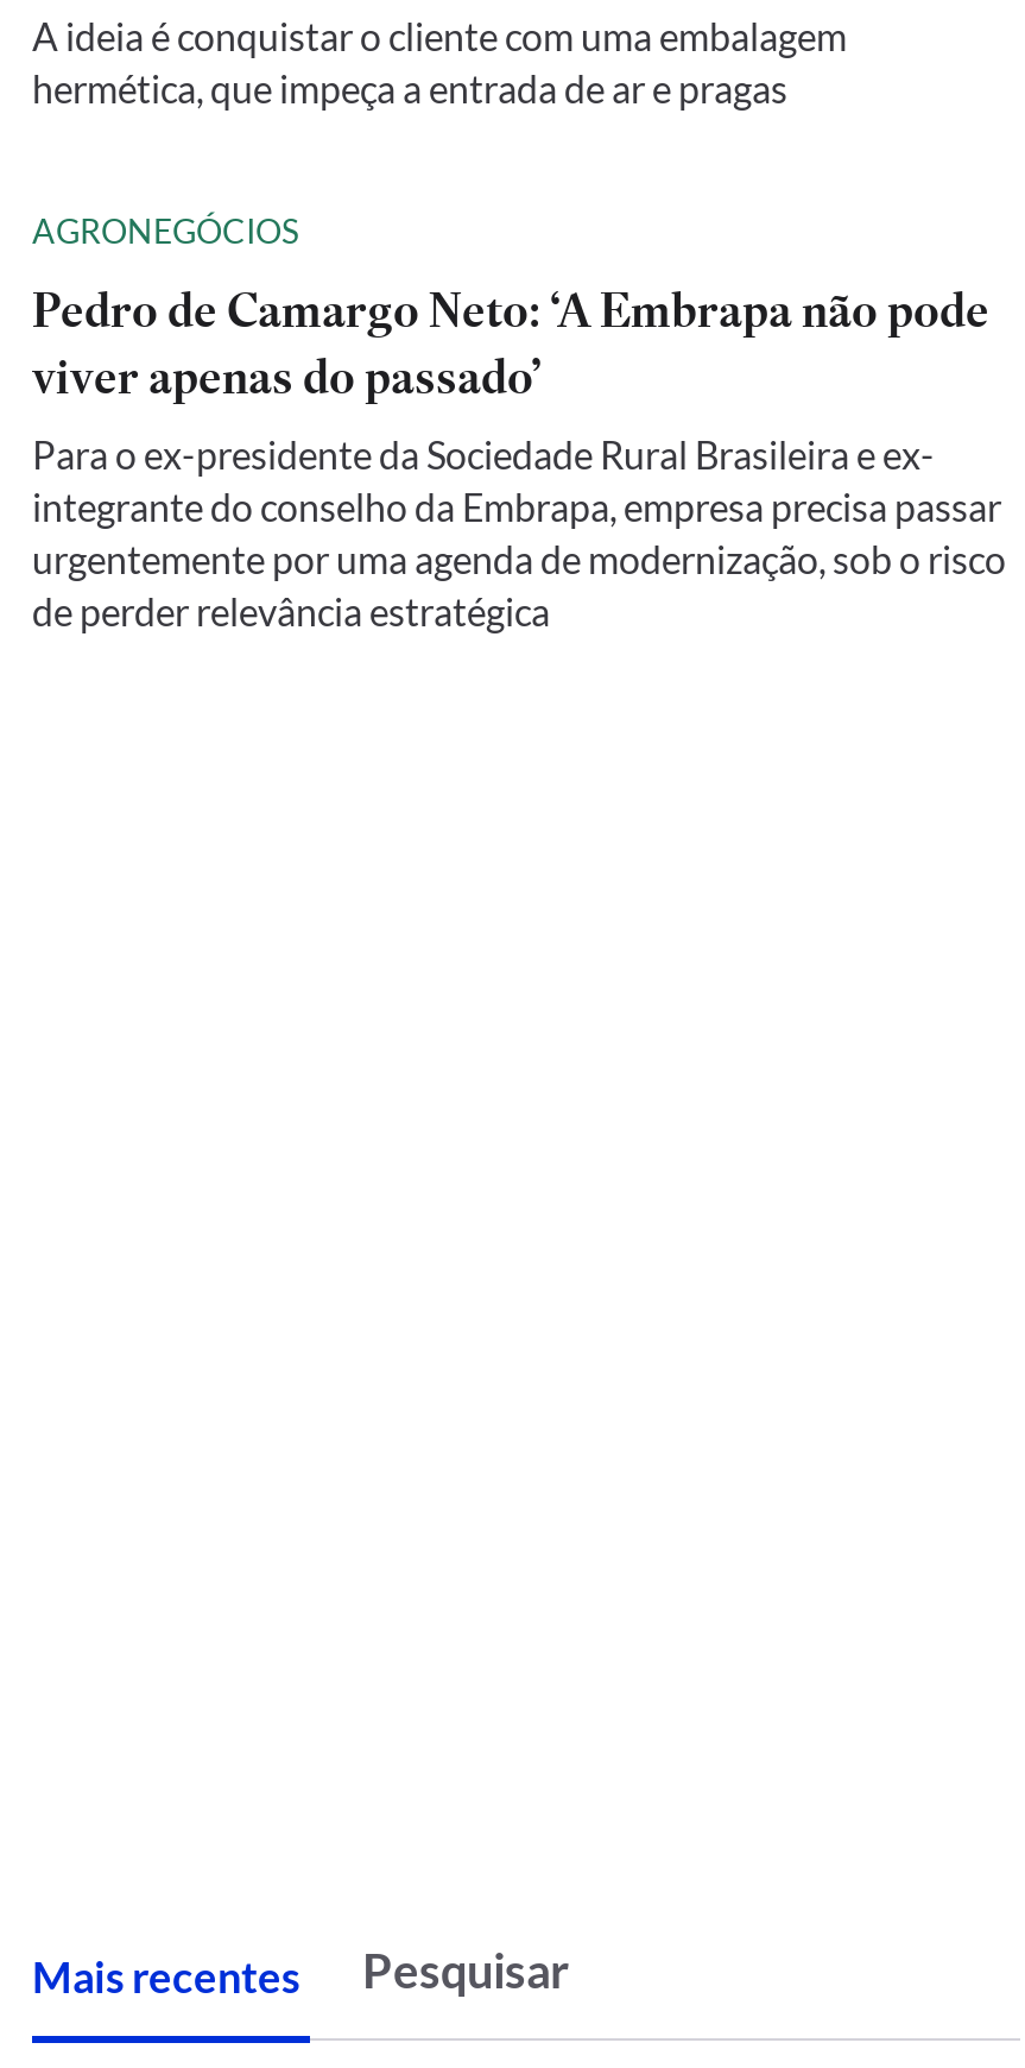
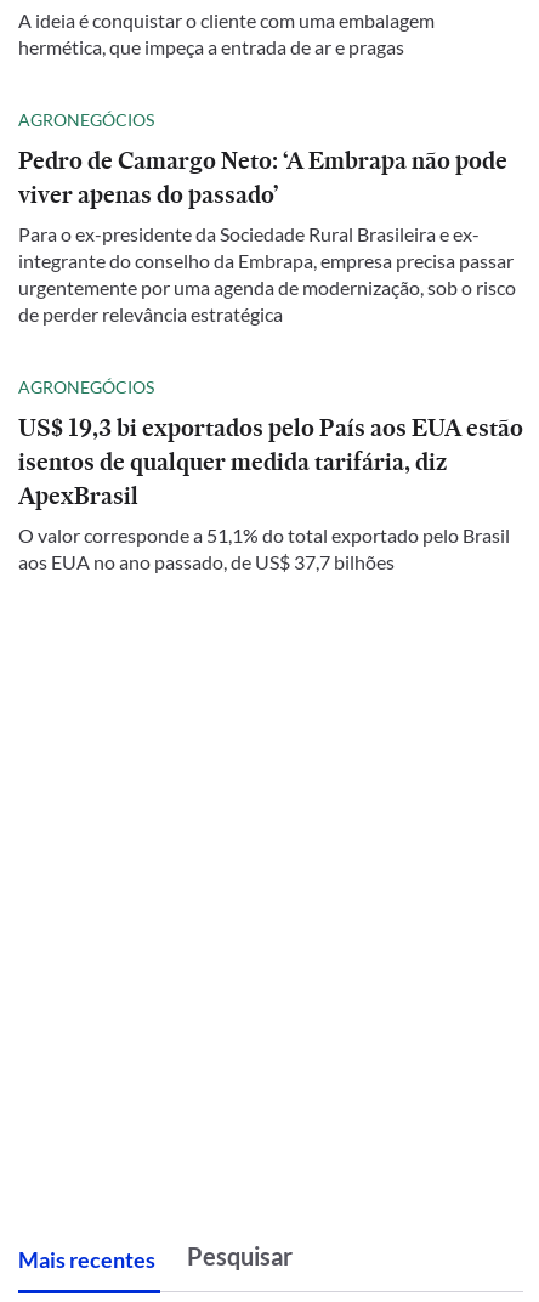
+ AGRONEGÓCIOS
+ US$ 19,3 bi exportados pelo País aos EUA estão
+ isentos de qualquer medida tarifária, diz
+ ApexBrasil
+ O valor corresponde a 51,1% do total exportado pelo Brasil
+ aos EUA no ano passado, de US$ 37,7 bilhões
